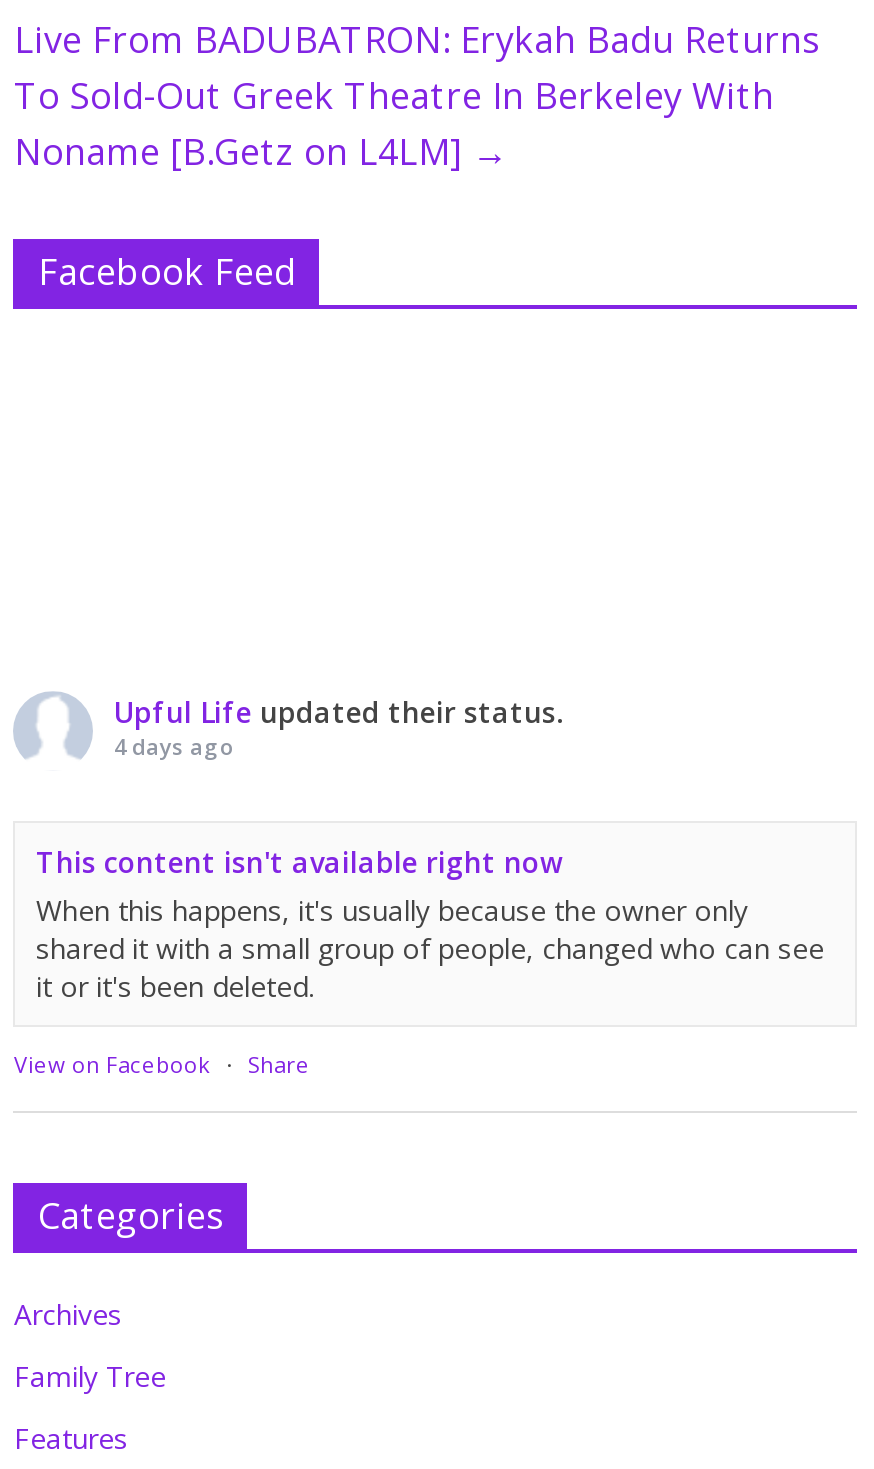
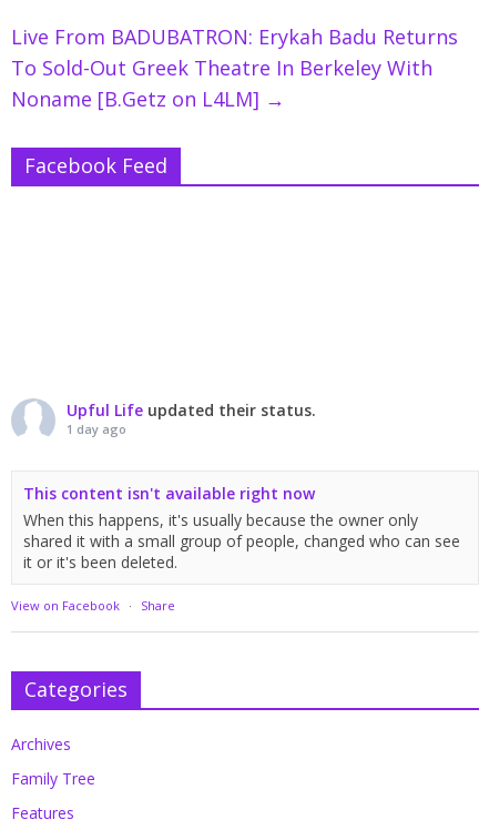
- 4 days ago
+ 1 day ago
